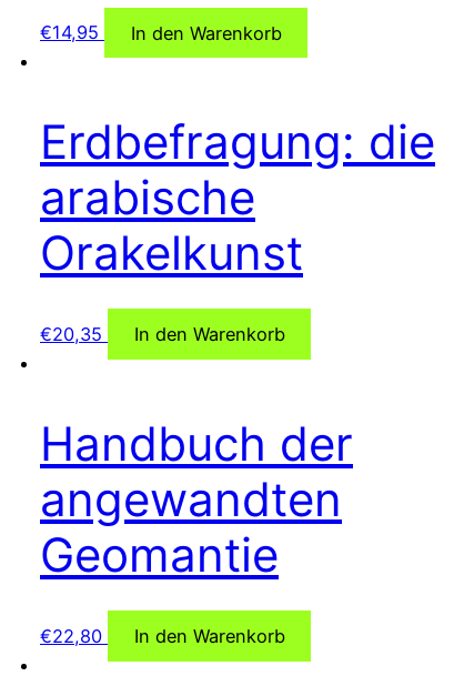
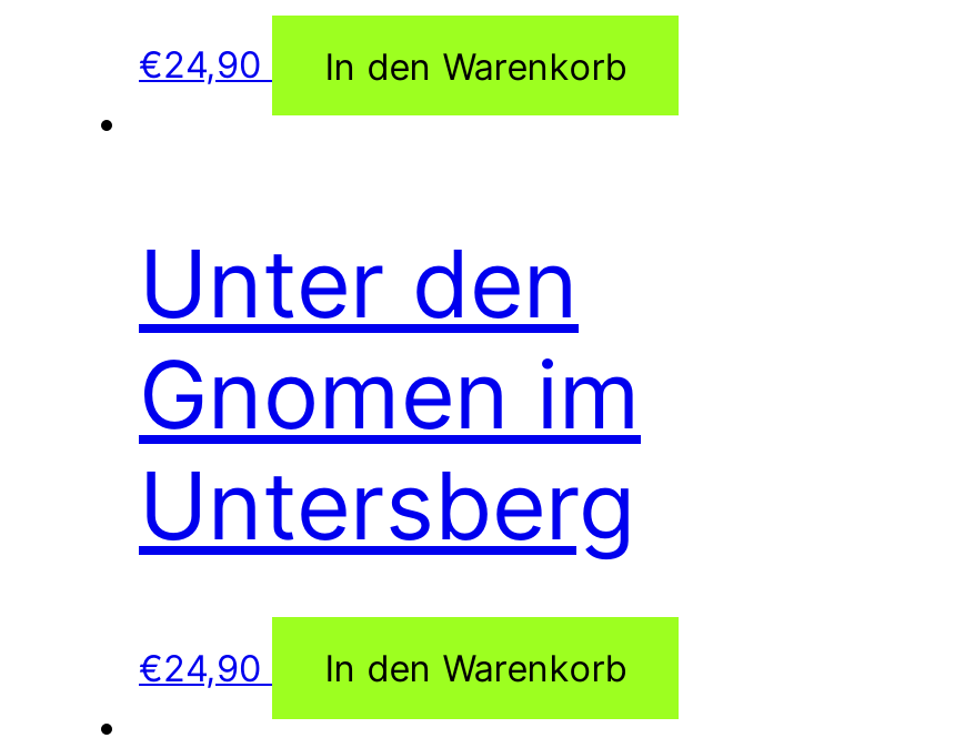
- €14,95 In den Warenkorb
+ €24,90 In den Warenkorb

- Erdbefragung: die
- arabische
- Orakelkunst
- €20,35
- In den Warenkorb
- Handbuch der
- angewandten
- Geomantie
- €22,80
+ Unter den
+ Gnomen im
+ Untersberg
+ €24,90
